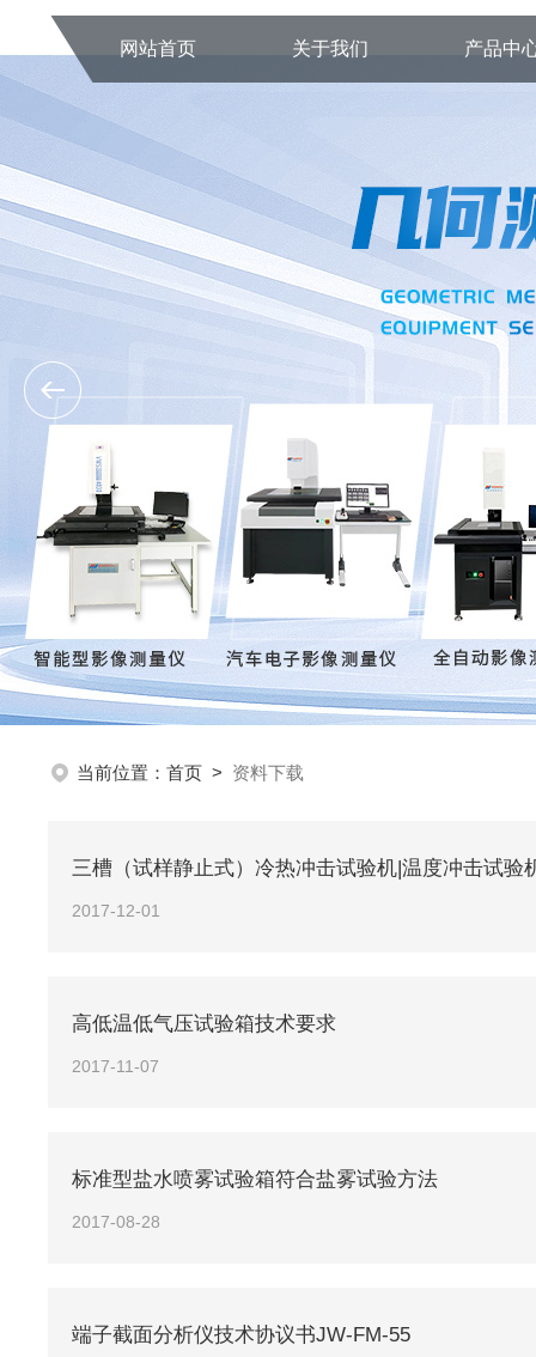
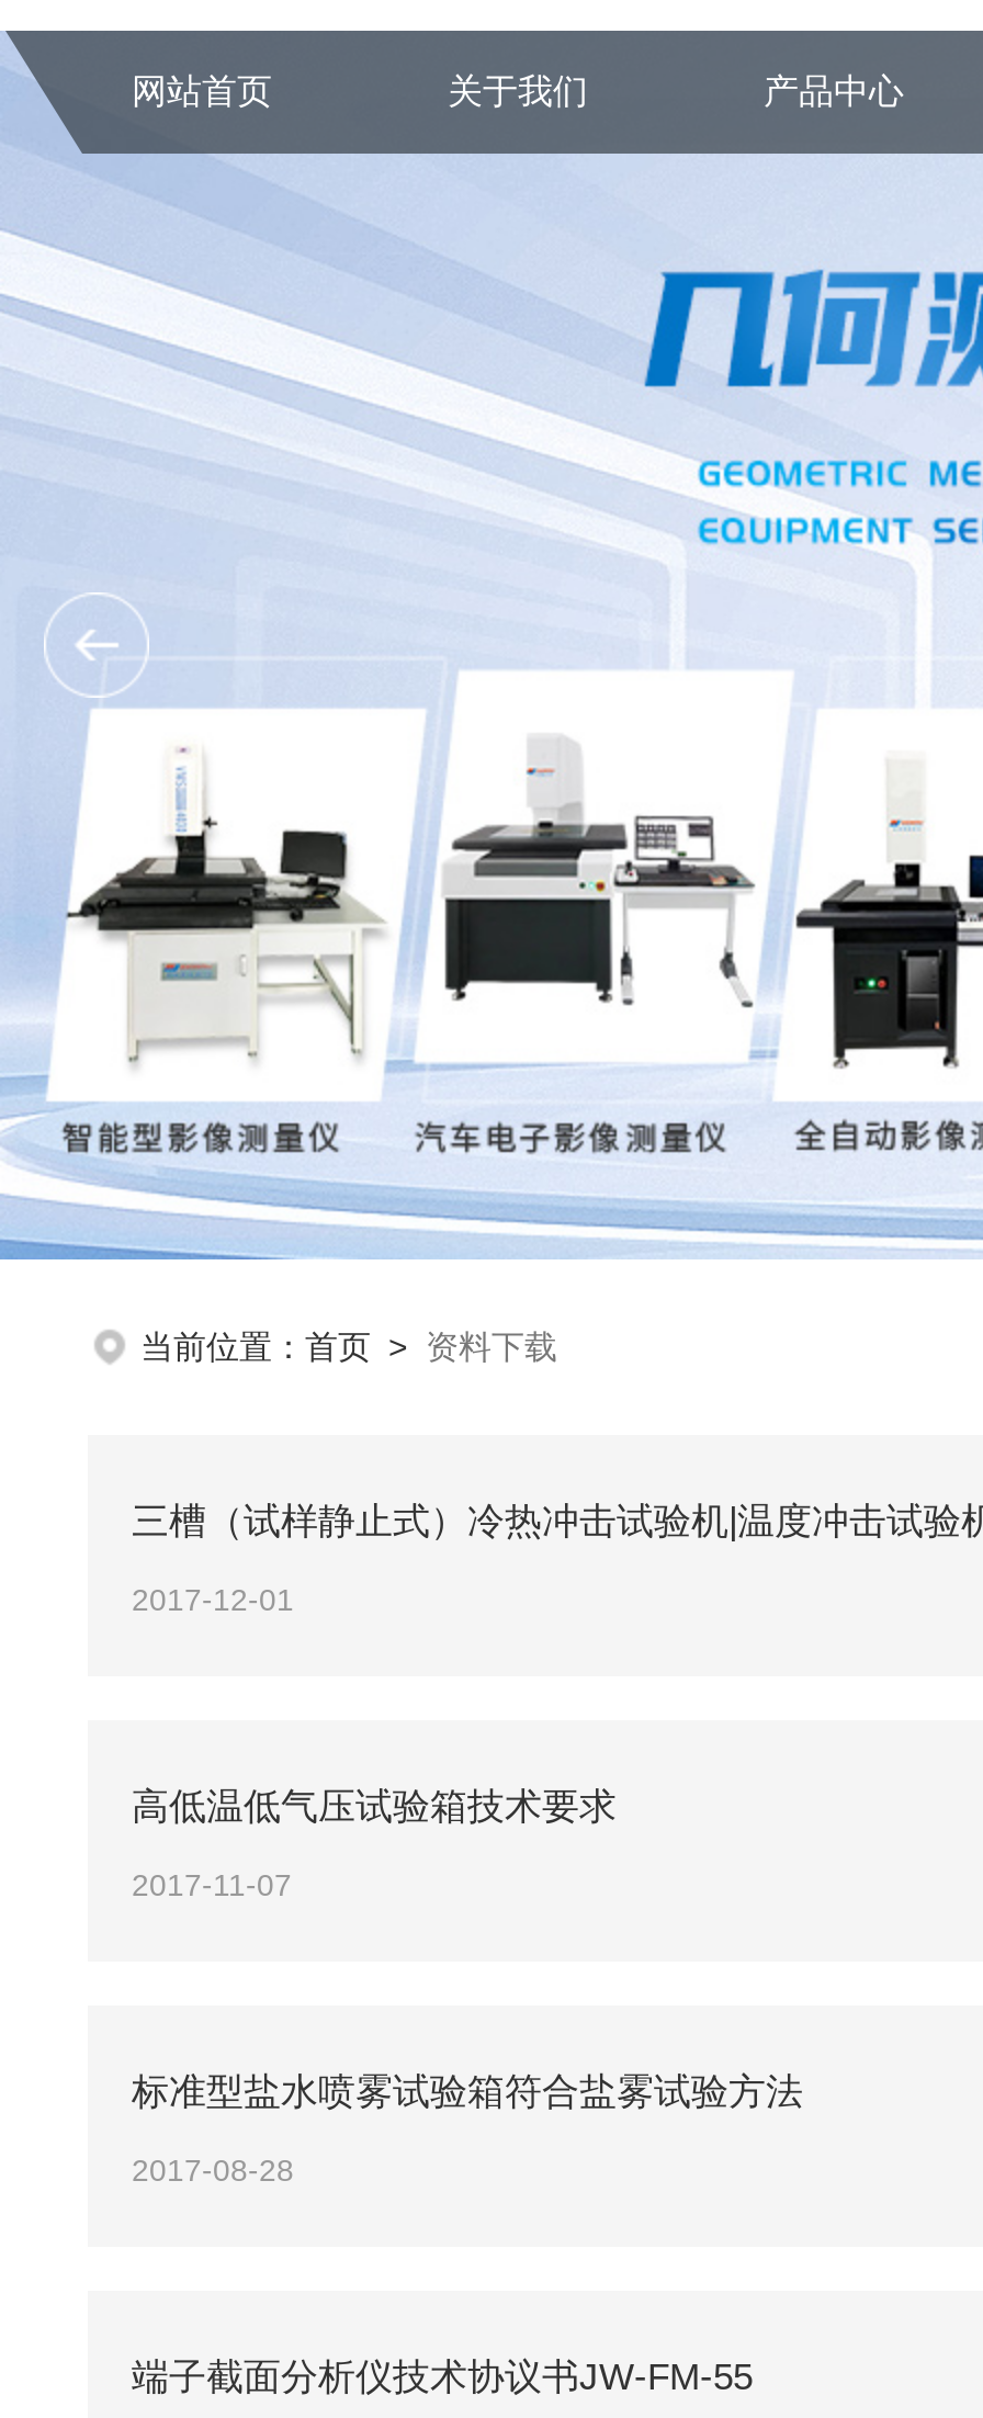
- [image]
+ [image]
